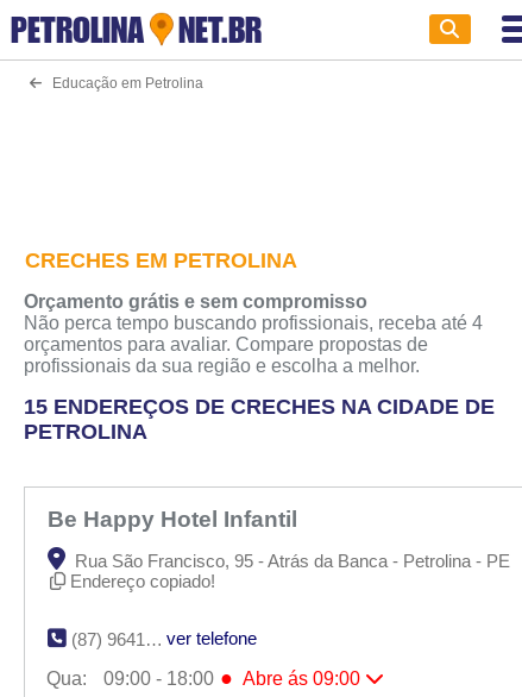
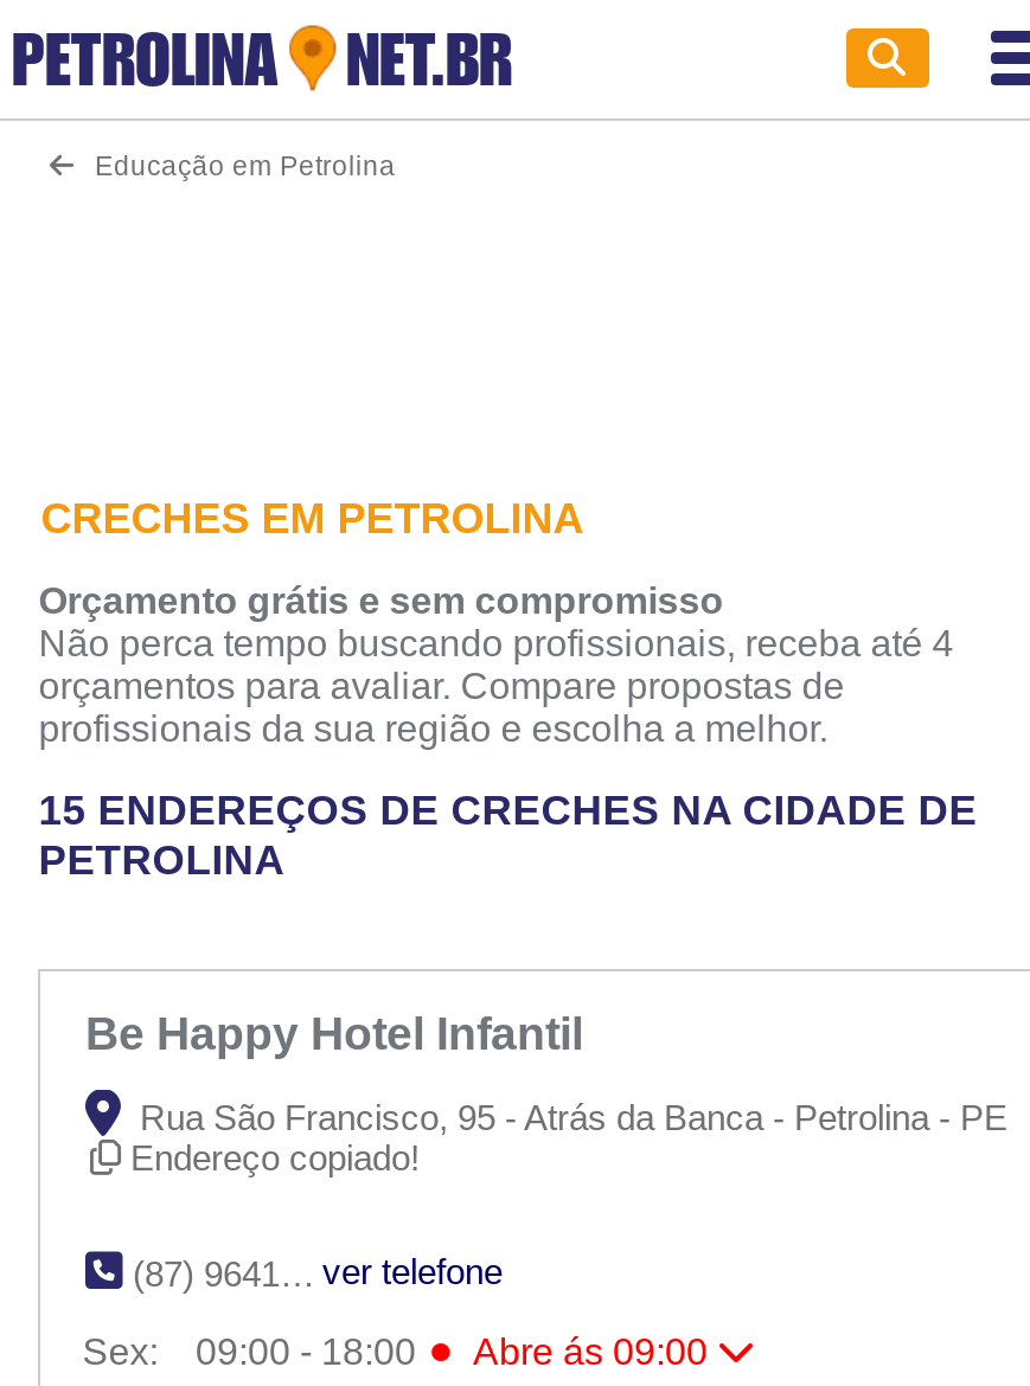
- Qua:
+ Sex:
